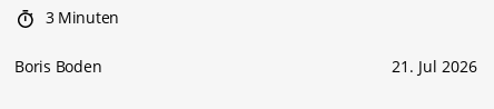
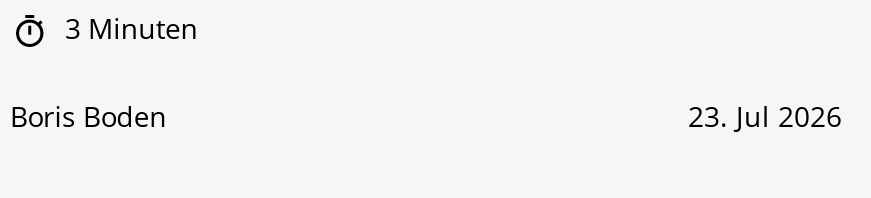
- 21. Jul 2026
+ 23. Jul 2026
